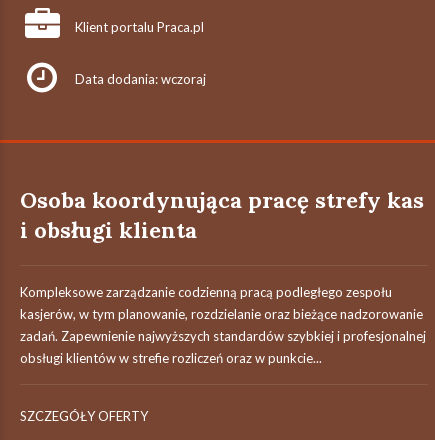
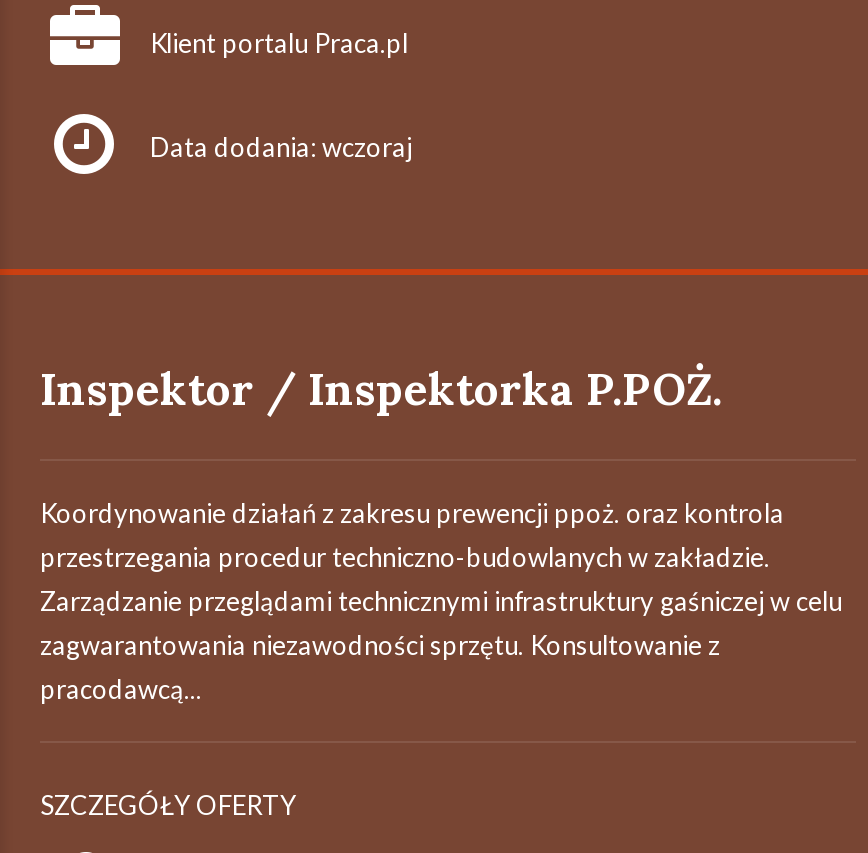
- Osoba koordynująca pracę strefy kas
- i obsługi klienta
+ Inspektor / Inspektorka P.POŻ.

- Kompleksowe zarządzanie codzienną pracą podległego zespołu
- kasjerów, w tym planowanie, rozdzielanie oraz bieżące nadzorowanie
- zadań. Zapewnienie najwyższych standardów szybkiej i profesjonalnej
- obsługi klientów w strefie rozliczeń oraz w punkcie...
+ Koordynowanie działań z zakresu prewencji ppoż. oraz kontrola
+ przestrzegania procedur techniczno-budowlanych w zakładzie.
+ Zarządzanie przeglądami technicznymi infrastruktury gaśniczej w celu
+ zagwarantowania niezawodności sprzętu. Konsultowanie z
+ pracodawcą...
